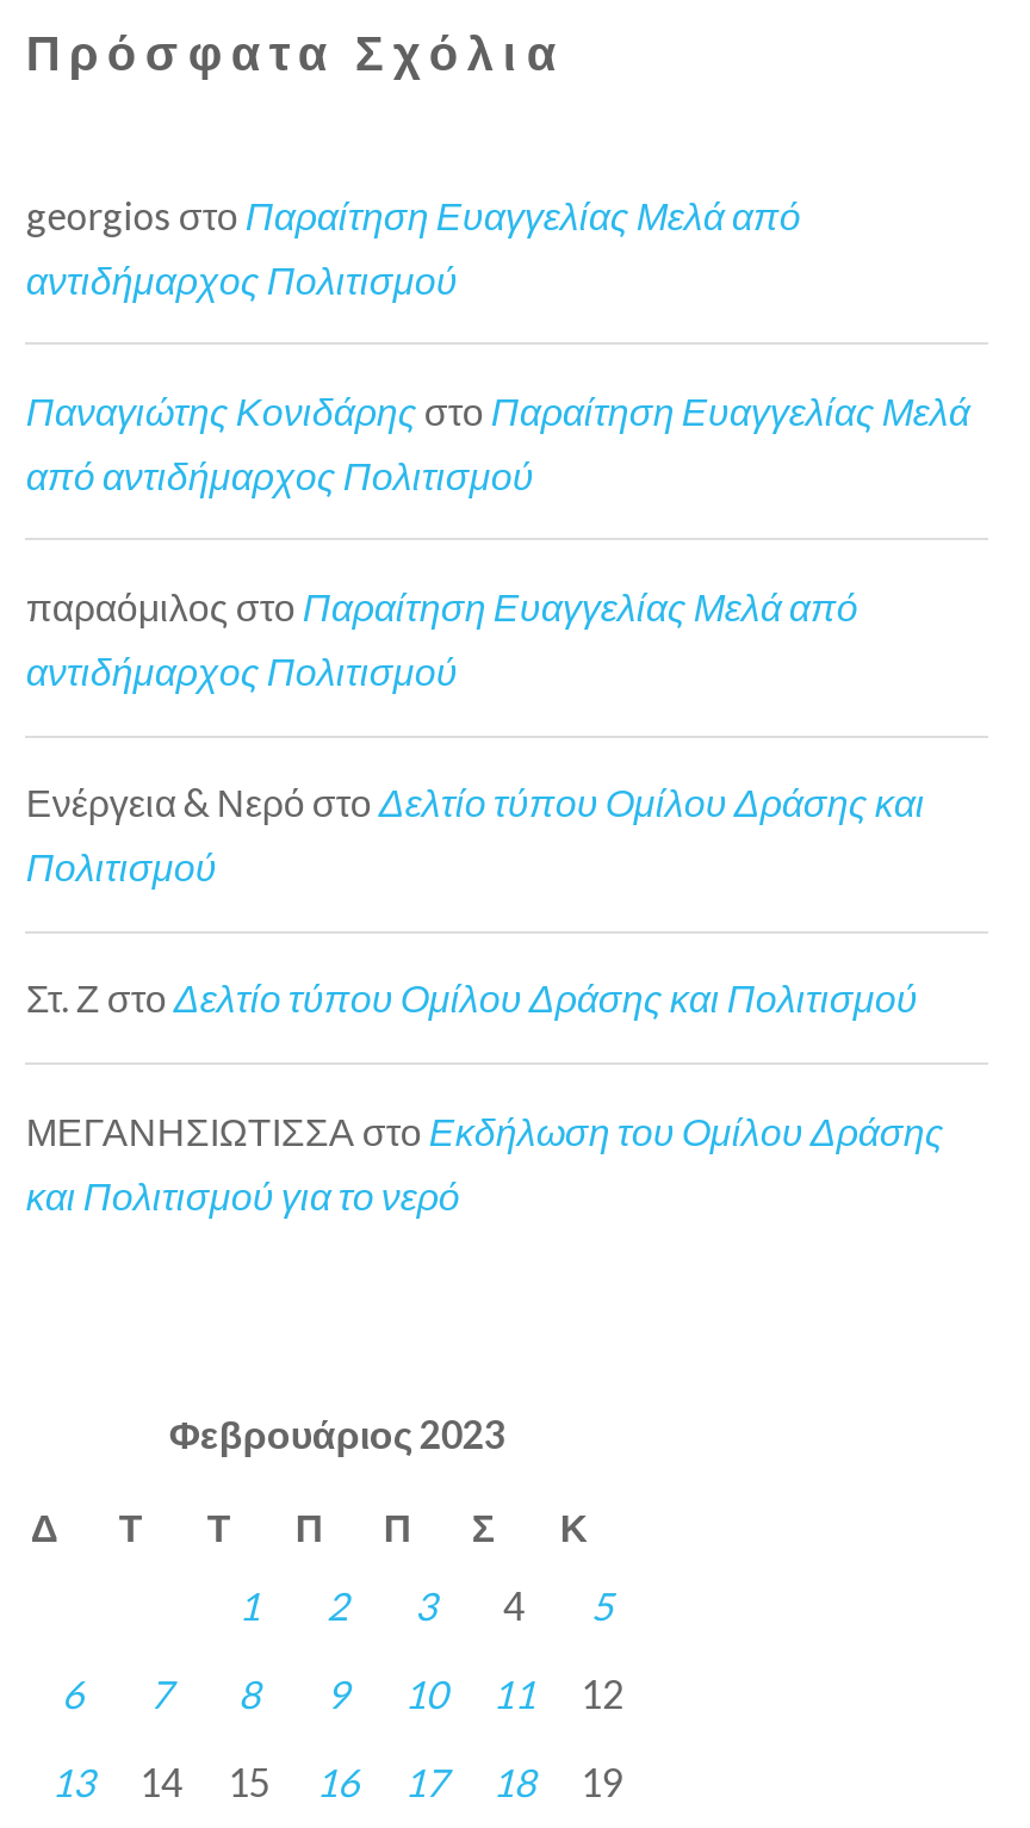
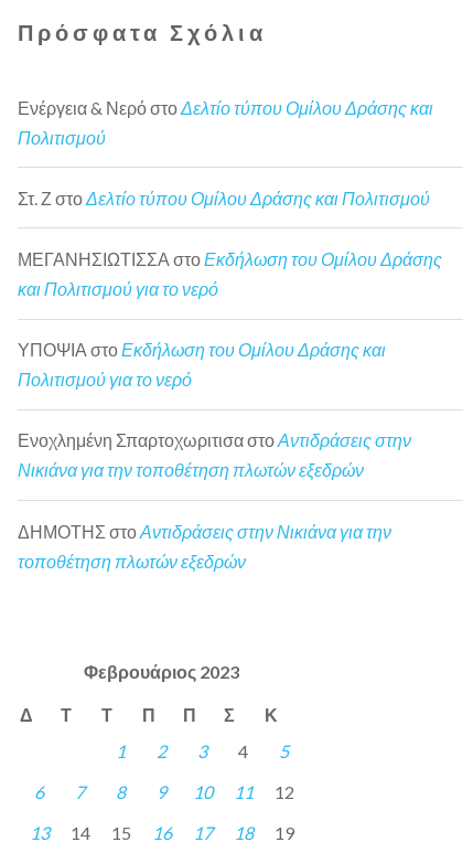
- georgios στο Παραίτηση Ευαγγελίας Μελά από
- αντιδήμαρχος Πολιτισμού
- Παναγιώτης Κονιδάρης στο Παραίτηση Ευαγγελίας Μελά
- από αντιδήμαρχος Πολιτισμού
- παραόμιλος στο Παραίτηση Ευαγγελίας Μελά από
- αντιδήμαρχος Πολιτισμού

moved up: Ενέργεια & Νερό στο Δελτίο τύπου Ομίλου Δράσης και | Πολιτισμού | Στ. Ζ στο Δελτίο τύπου Ομίλου Δράσης και Πολιτισμού | ΜΕΓΑΝΗΣΙΩΤΙΣΣΑ στο Εκδήλωση του Ομίλου Δράσης | και Πολιτισμού για το νερό

+ ΥΠΟΨΙΑ στο Εκδήλωση του Ομίλου Δράσης και
+ Πολιτισμού για το νερό
+ Ενοχλημένη Σπαρτοχωριτισα στο Αντιδράσεις στην
+ Νικιάνα για την τοποθέτηση πλωτών εξεδρών
+ ΔΗΜΟΤΗΣ στο Αντιδράσεις στην Νικιάνα για την
+ τοποθέτηση πλωτών εξεδρών
